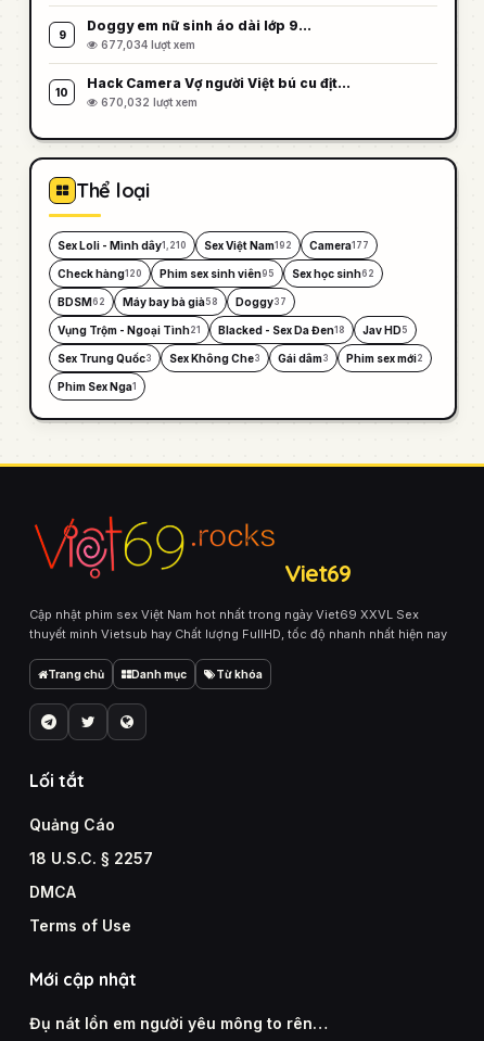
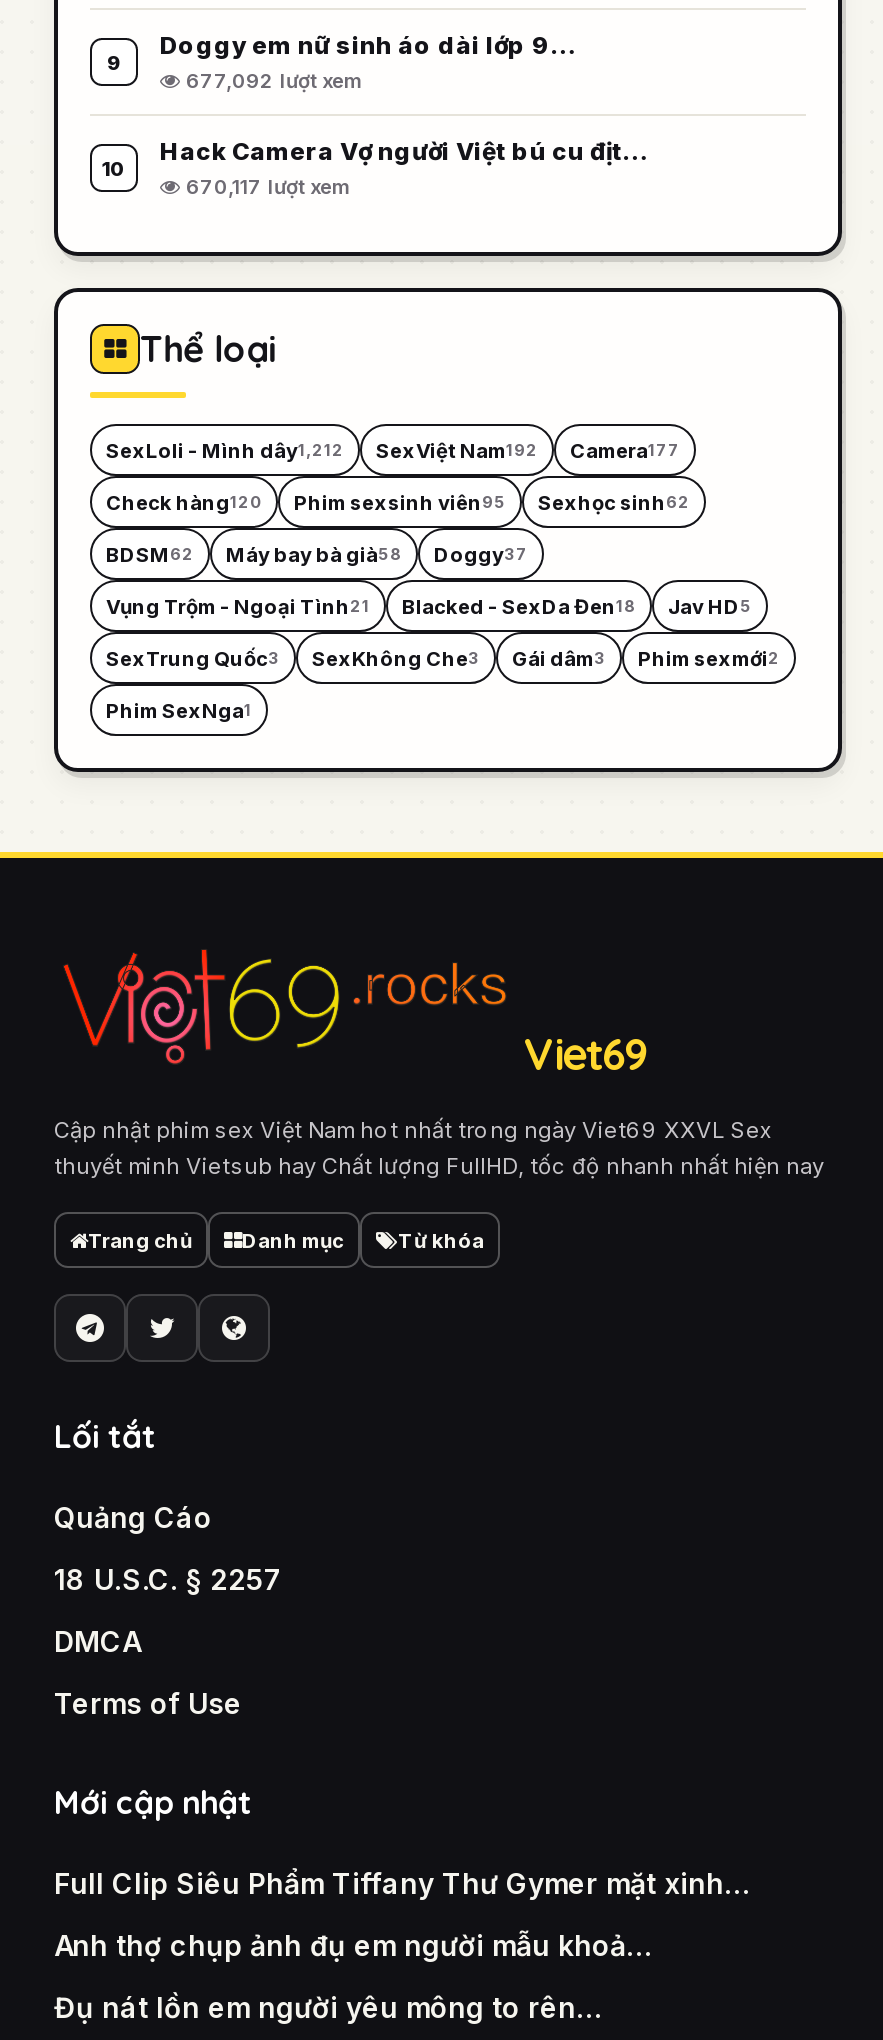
- 677,034 lượt xem
+ 677,092 lượt xem

- 670,032 lượt xem
+ 670,117 lượt xem

- Sex Loli - Mình dây1,210
+ Sex Loli - Mình dây1,212

+ Full Clip Siêu Phẩm Tiffany Thư Gymer mặt xinh…
+ Anh thợ chụp ảnh đụ em người mẫu khoả…
